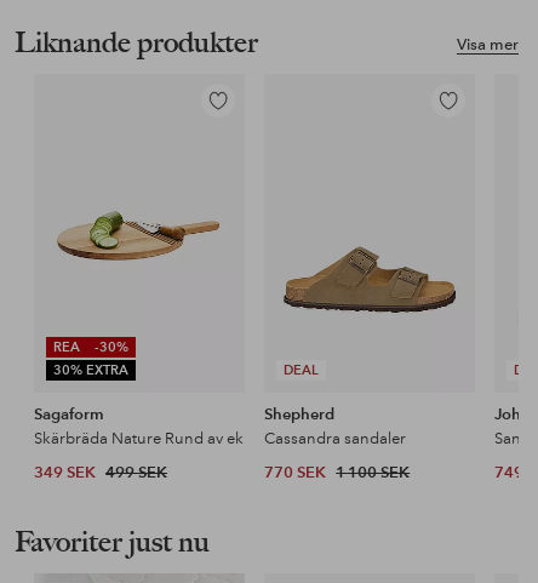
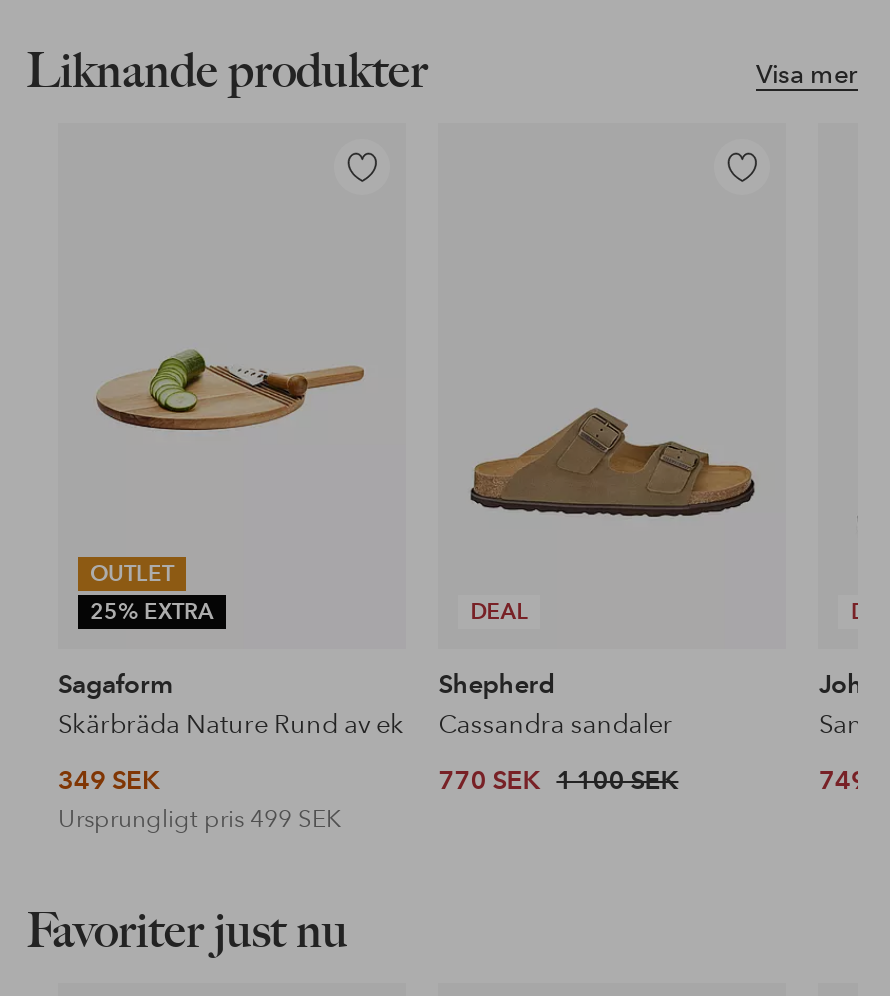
- REA
- -30%
- 30% EXTRA
+ OUTLET
+ 25% EXTRA

- 349 SEK 499 SEK
+ 349 SEK
+ Ursprungligt pris 499 SEK
